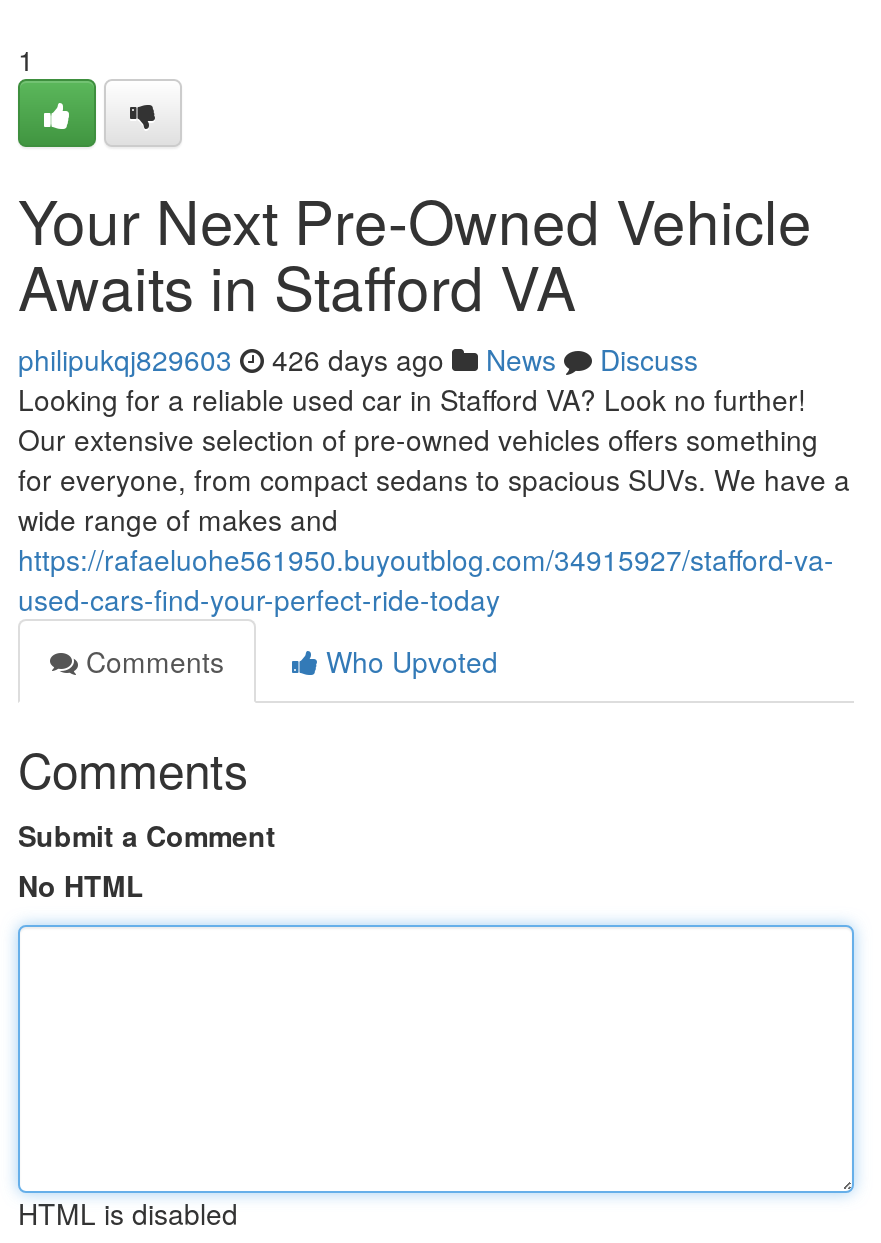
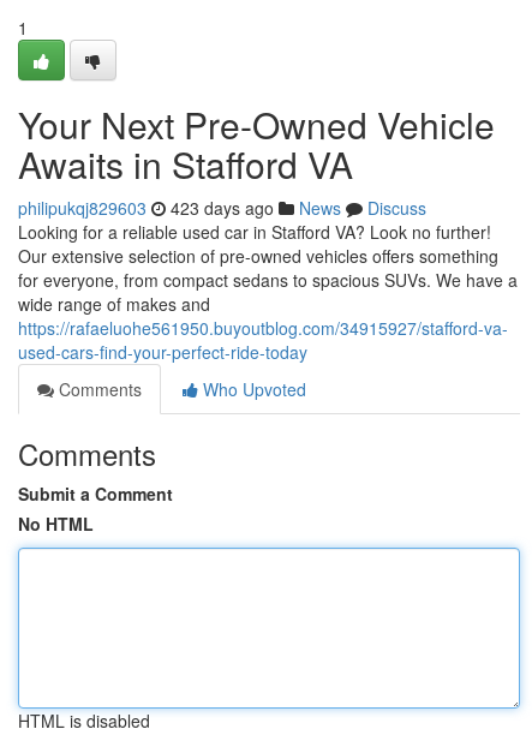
- philipukqj829603 426 days ago News Discuss
+ philipukqj829603 423 days ago News Discuss
